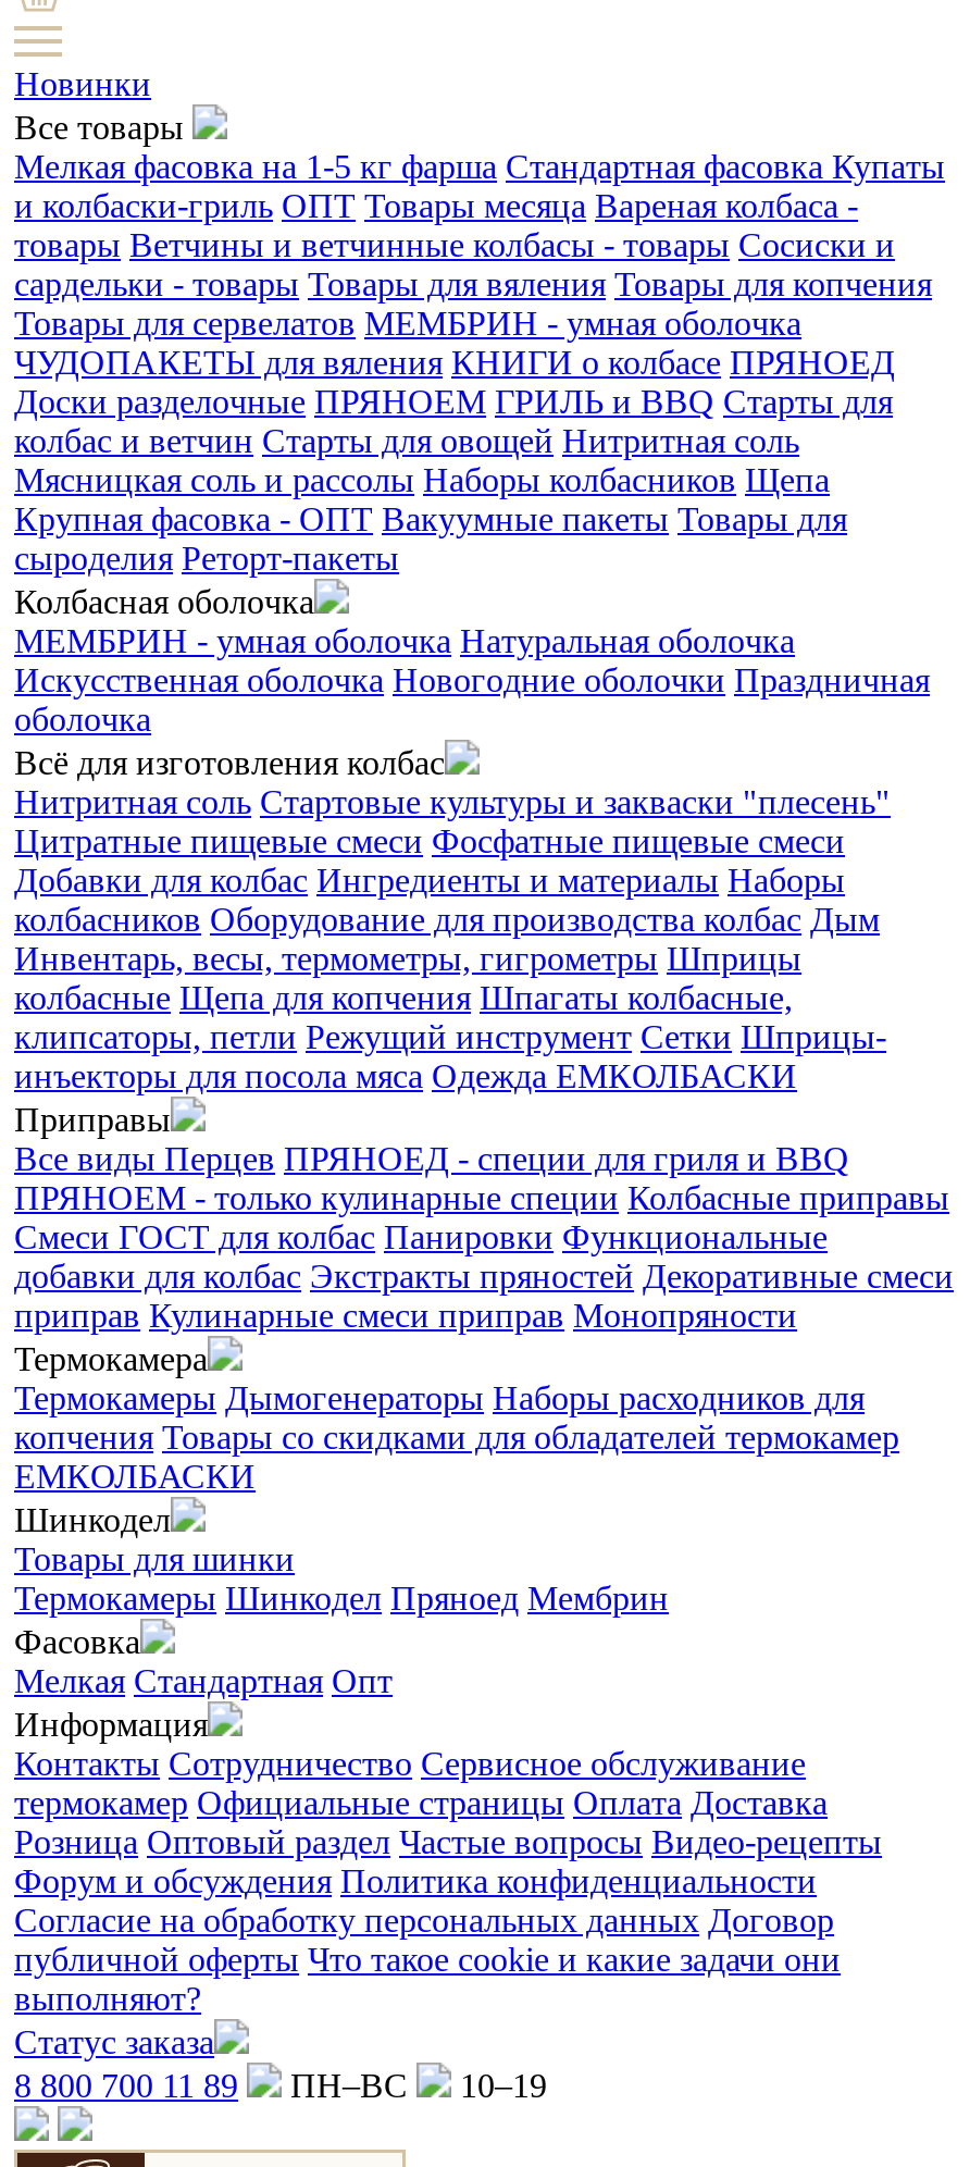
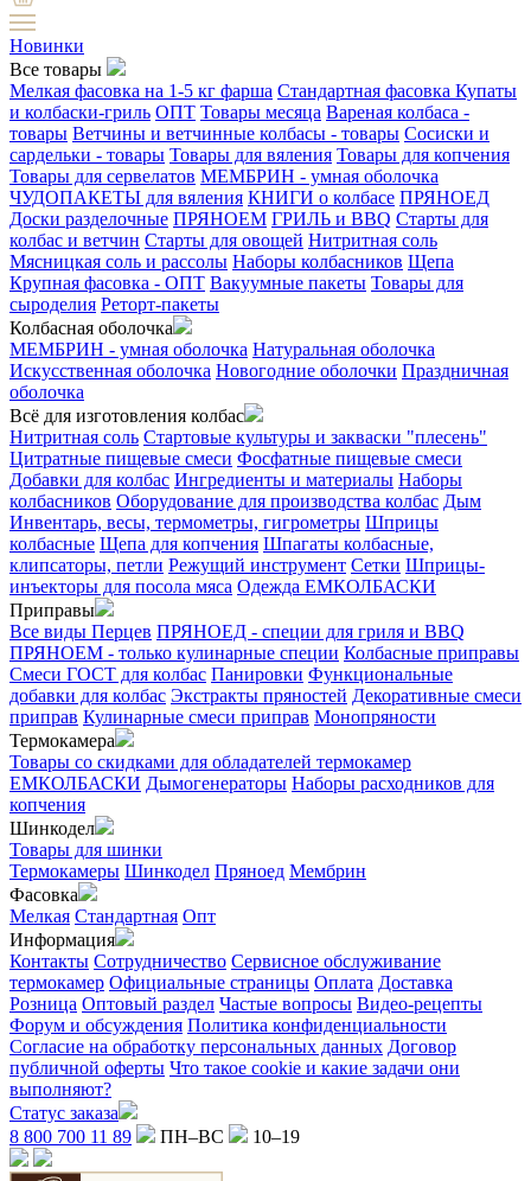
- Термокамеры Дымогенераторы Наборы расходников для
- копчения Товары со скидками для обладателей термокамер
- ЕМКОЛБАСКИ
+ Товары со скидками для обладателей термокамер
+ ЕМКОЛБАСКИ Дымогенераторы Наборы расходников для
+ копчения
